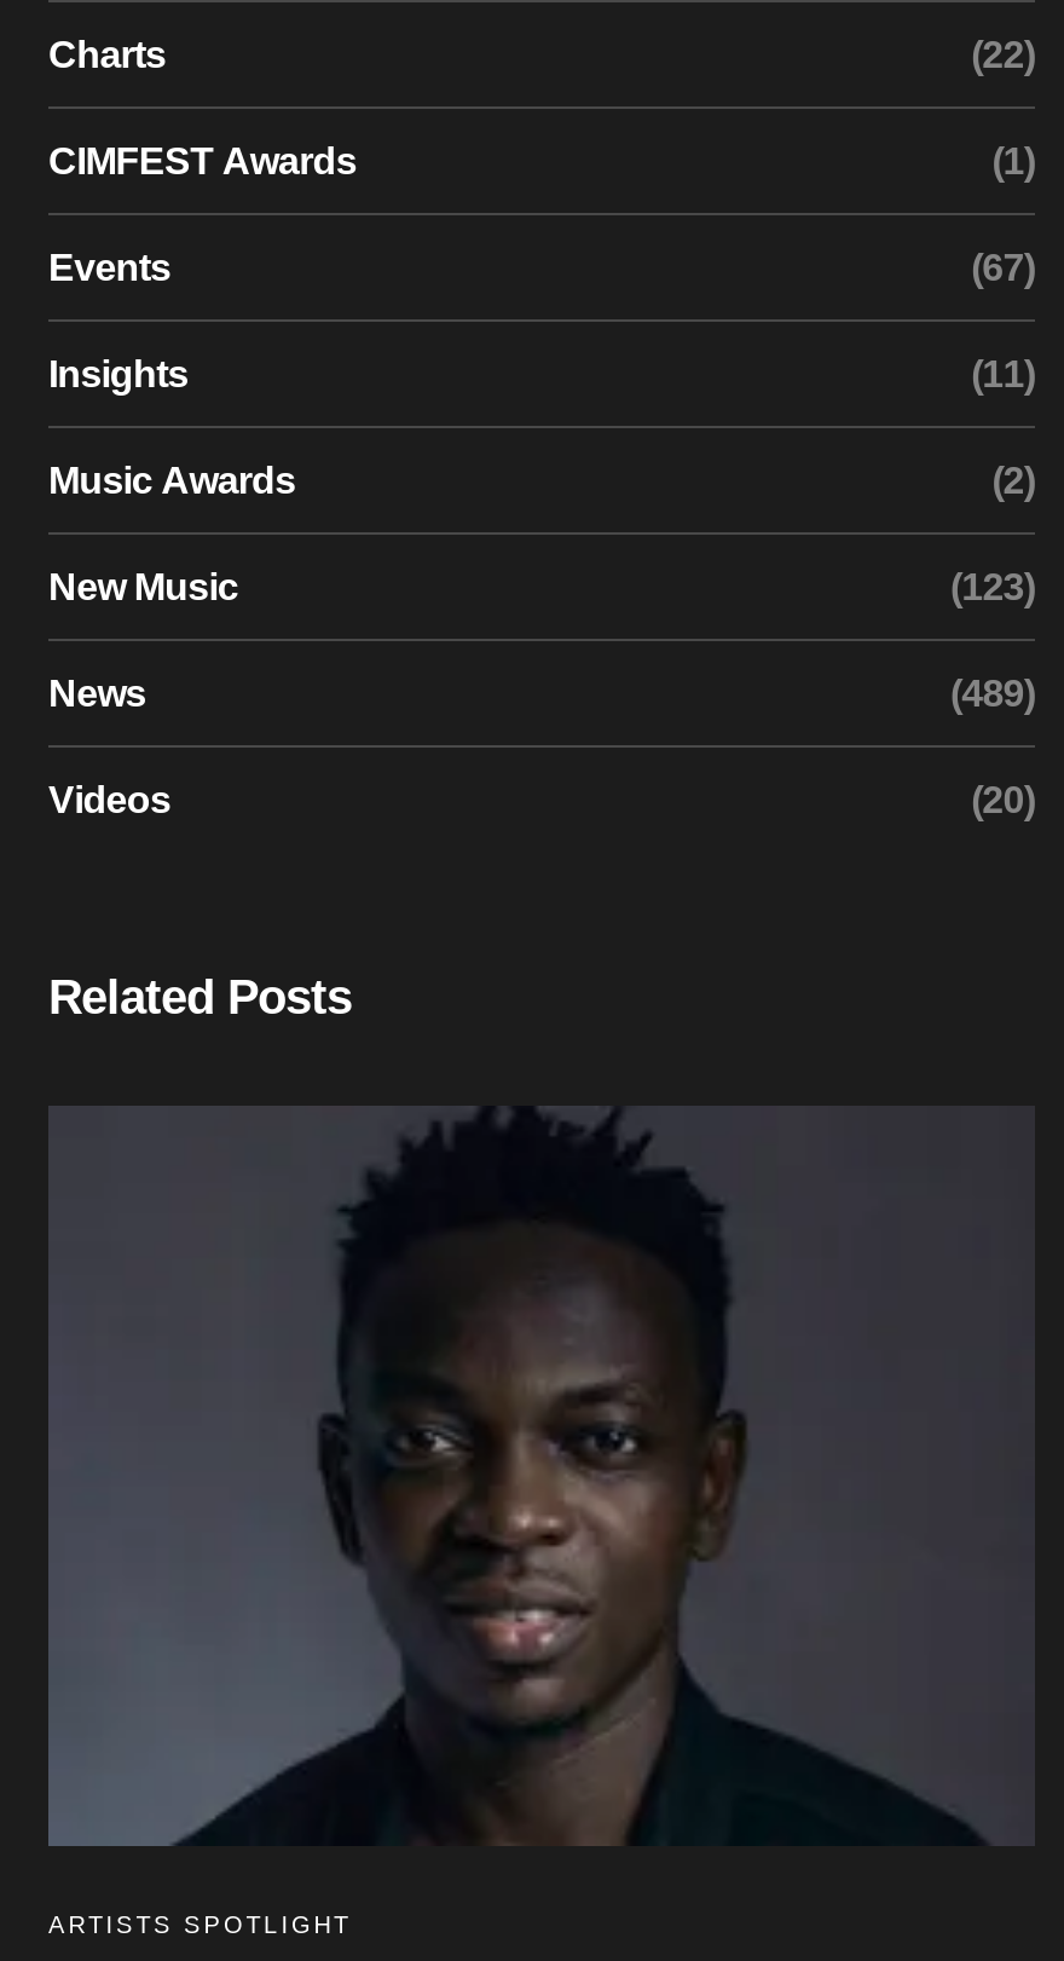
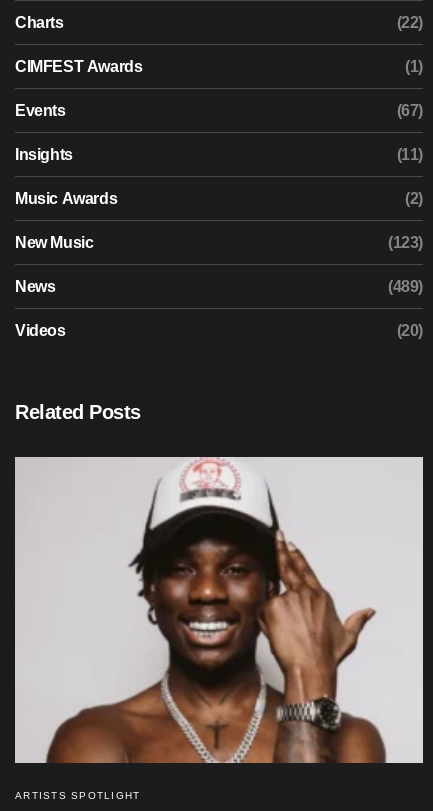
- [image]
+ [image]
